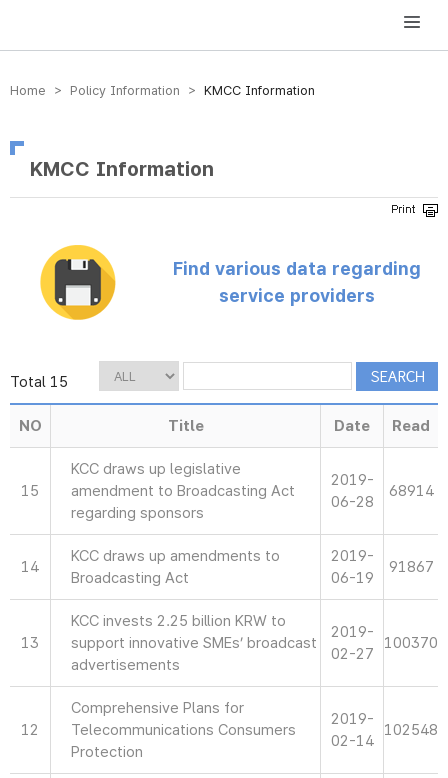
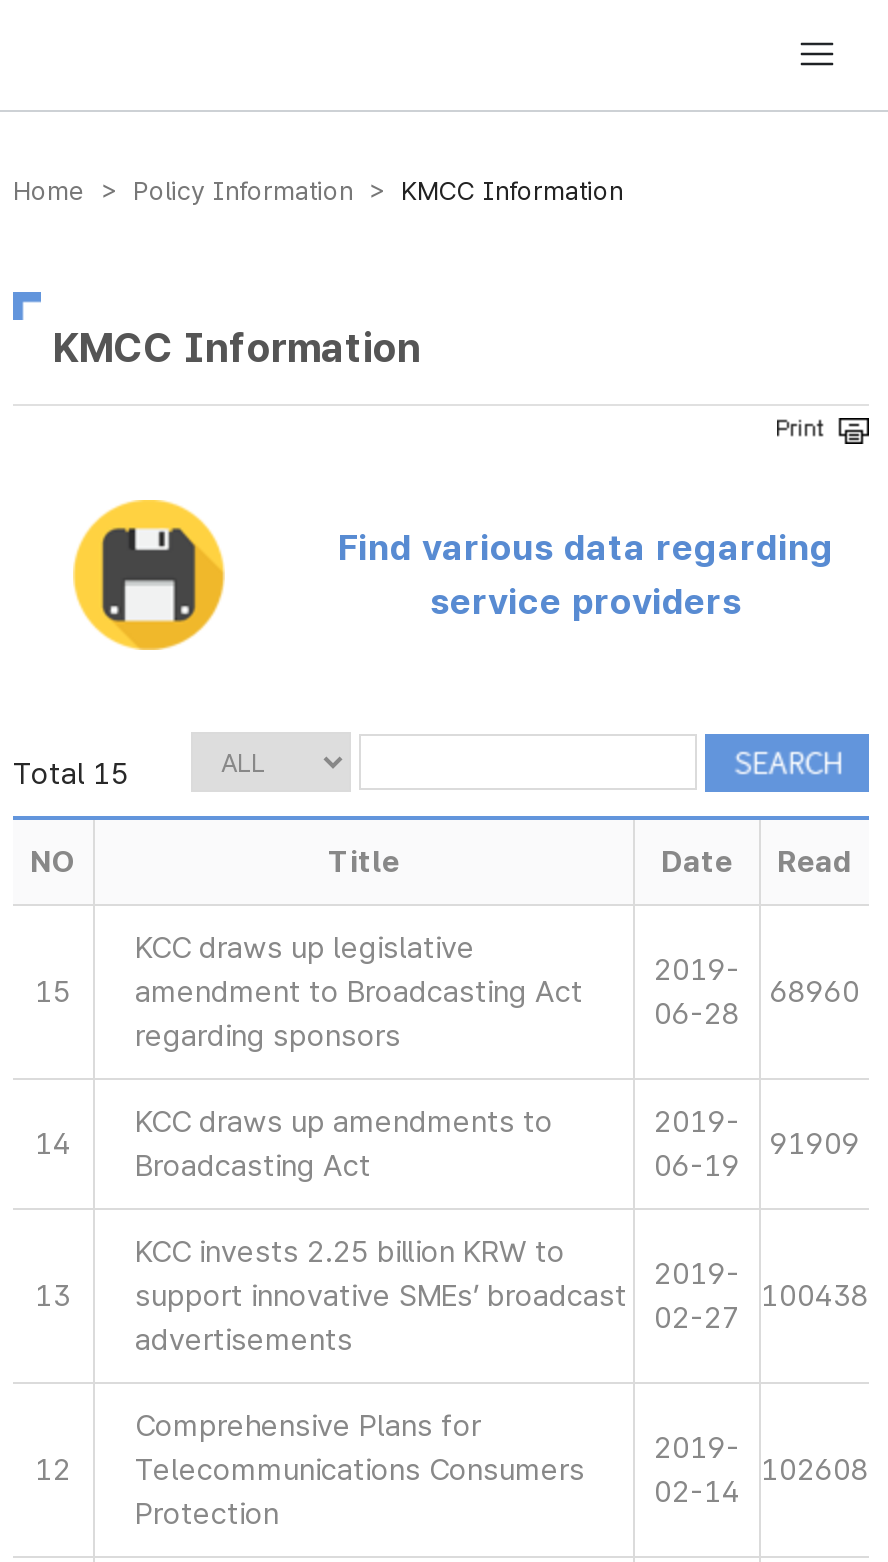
- 68914
+ 68960

- 91867
+ 91909

- 100370
+ 100438

- 102548
+ 102608
